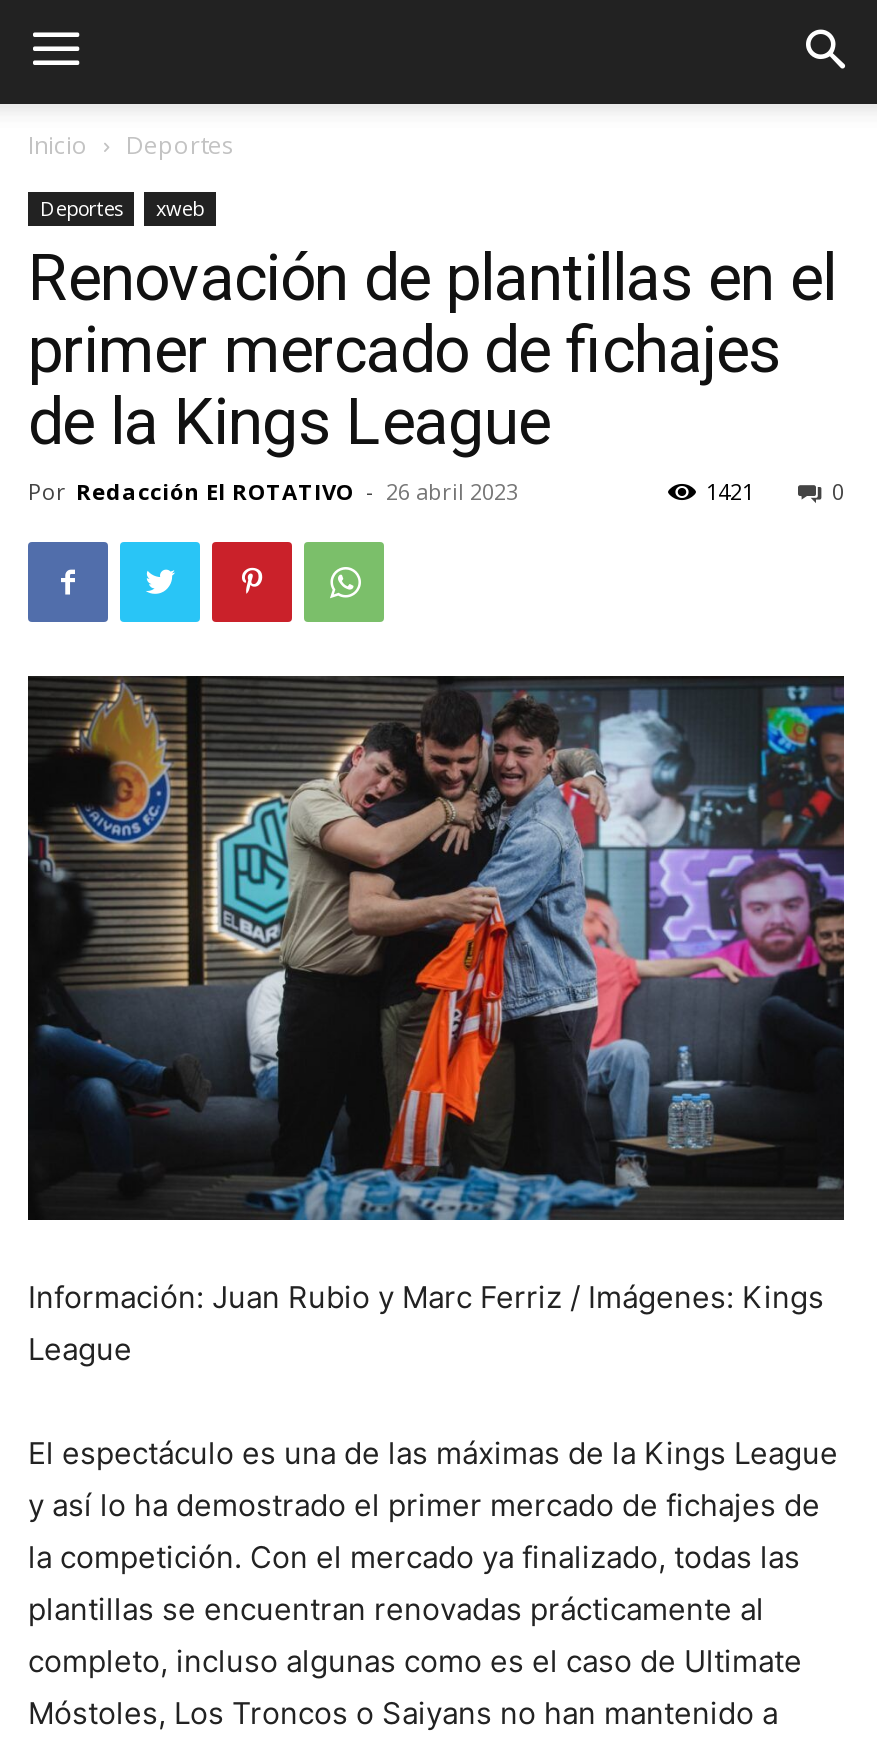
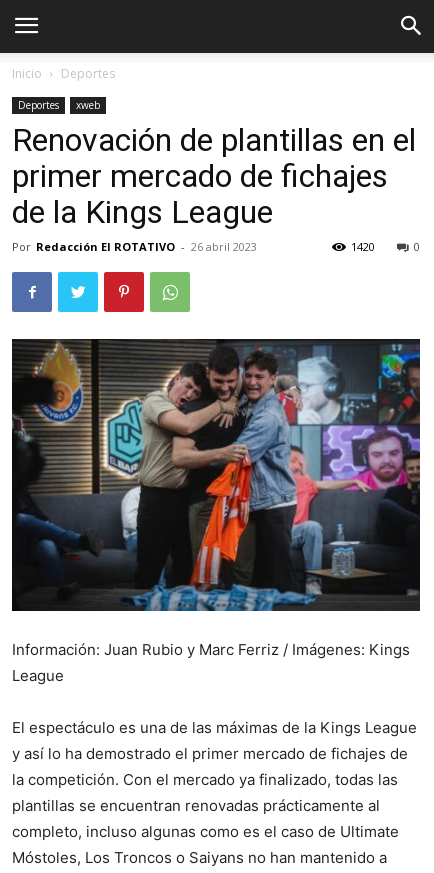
- 1421
+ 1420
